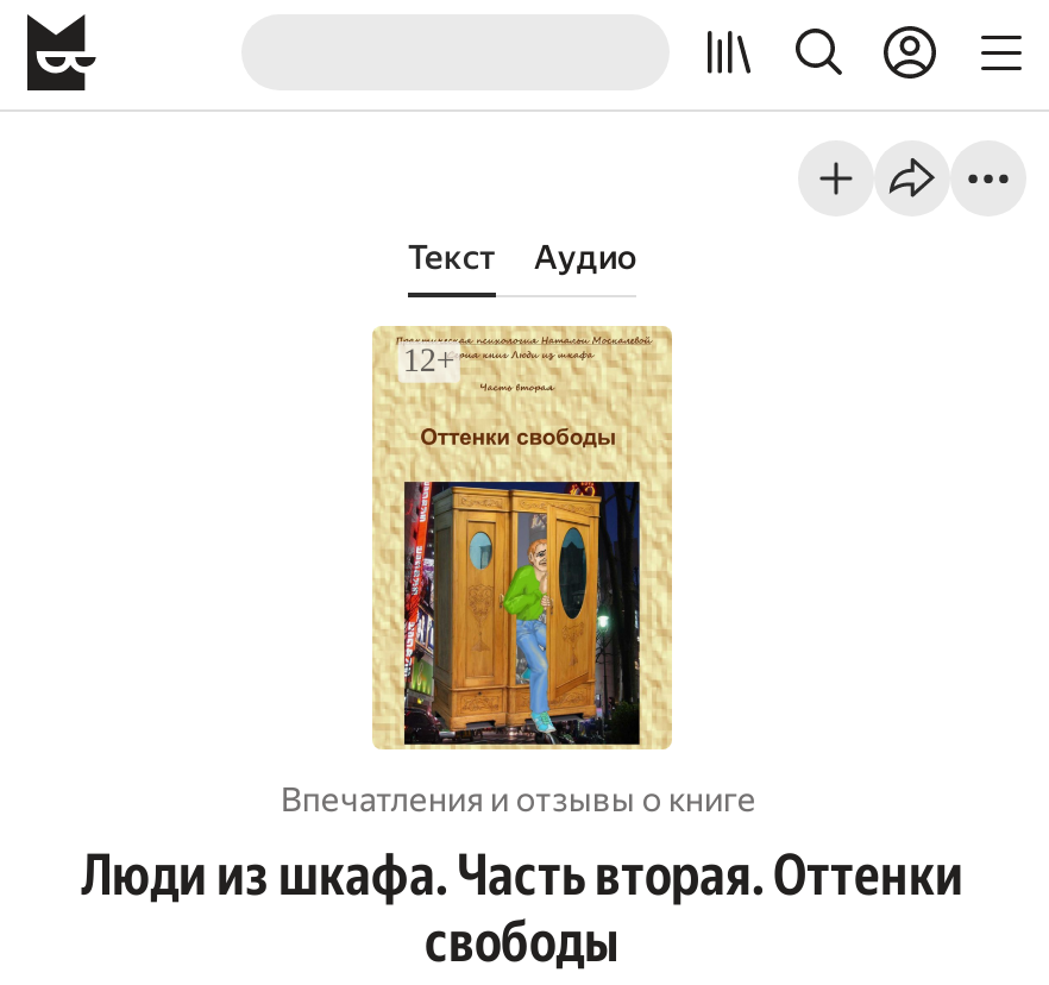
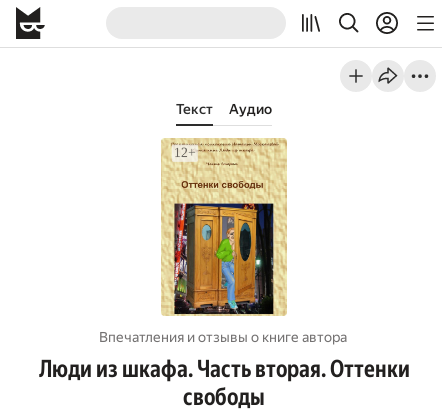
- Впечатления и отзывы о книге
+ Впечатления и отзывы о книге автора
